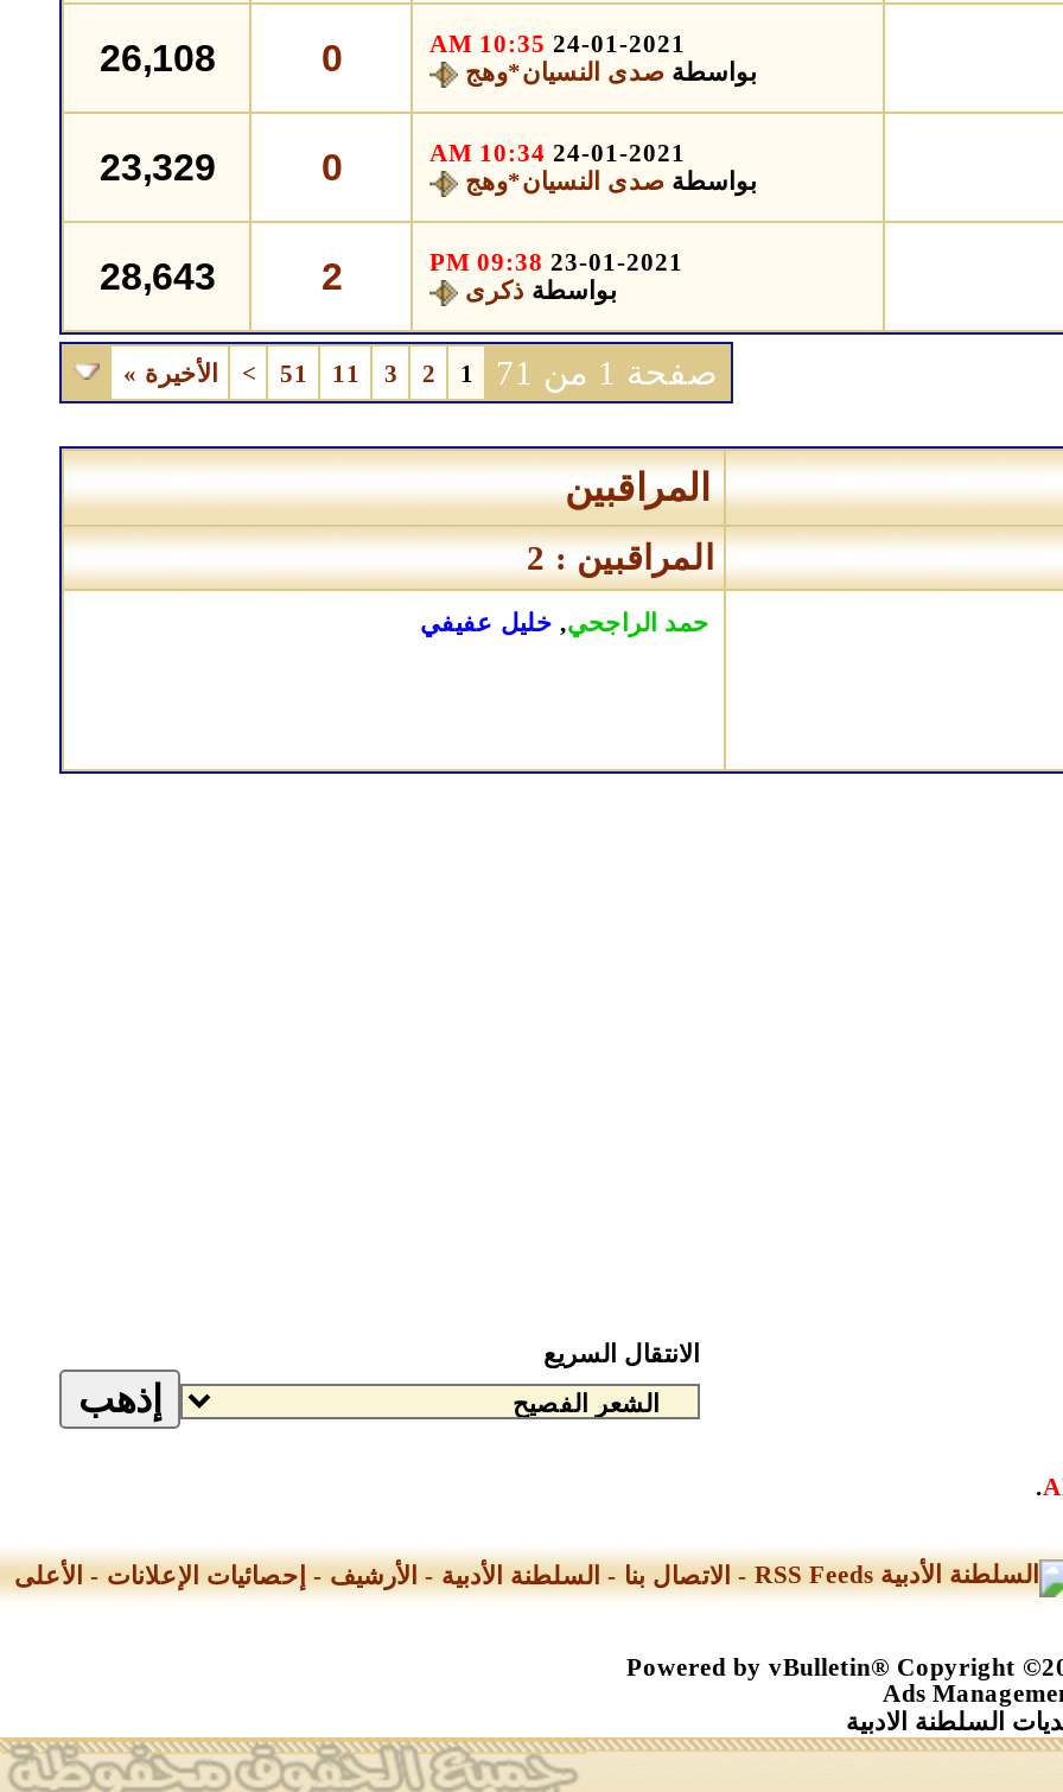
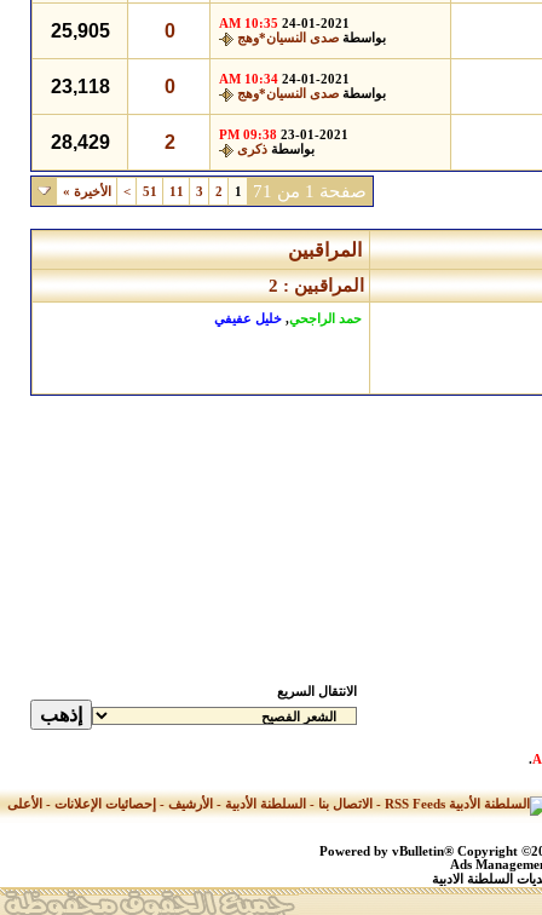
- 26,108
+ 25,905

- 23,329
+ 23,118

- 28,643
+ 28,429
